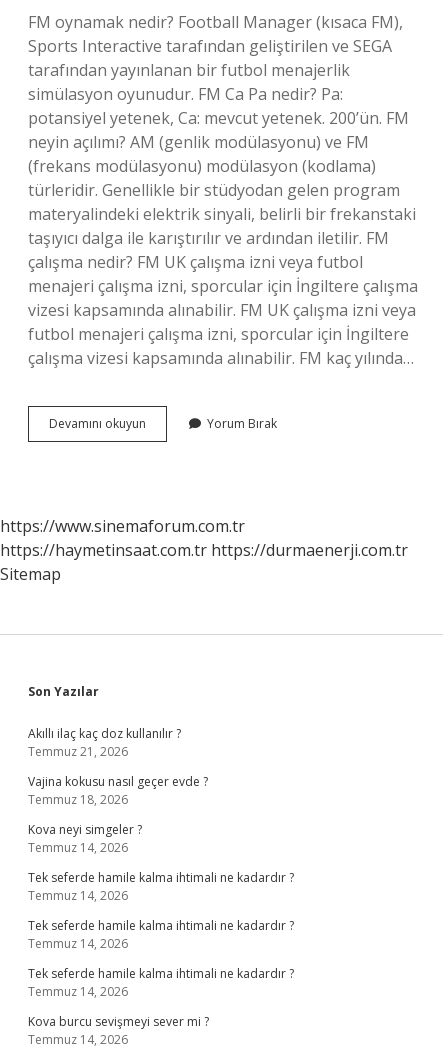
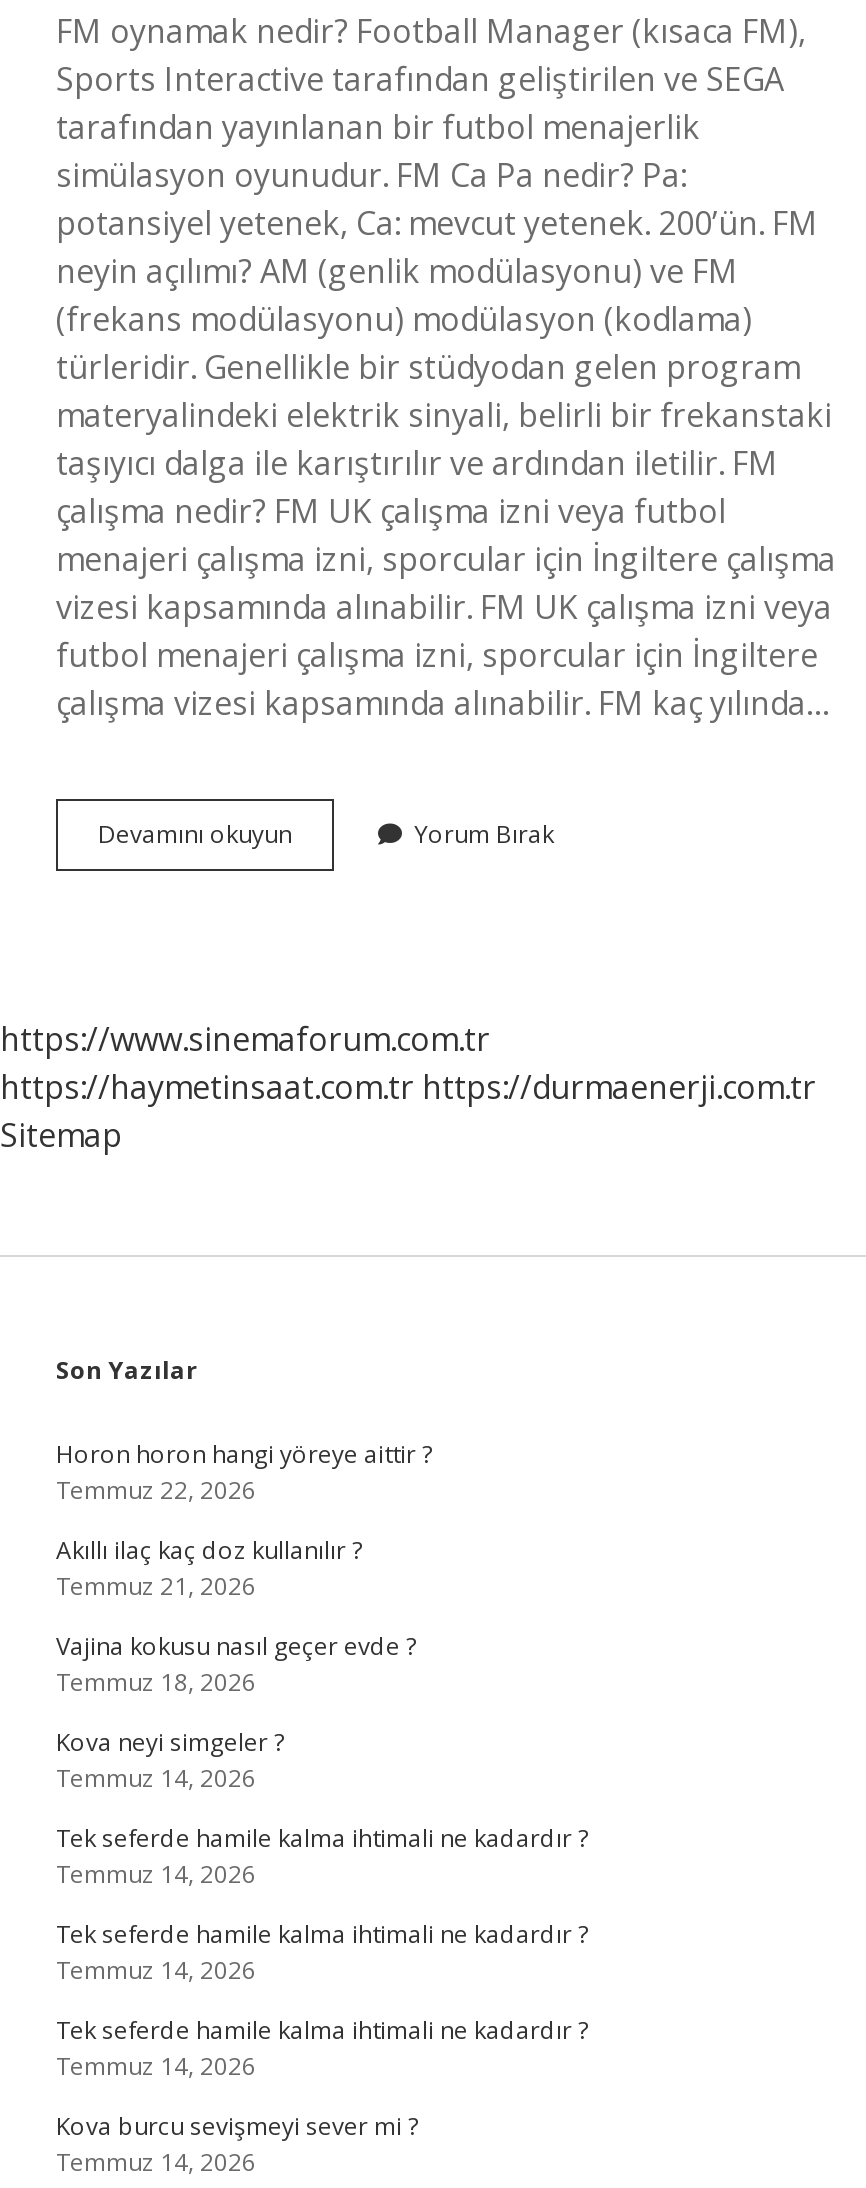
+ Horon horon hangi yöreye aittir ?
+ Temmuz 22, 2026
